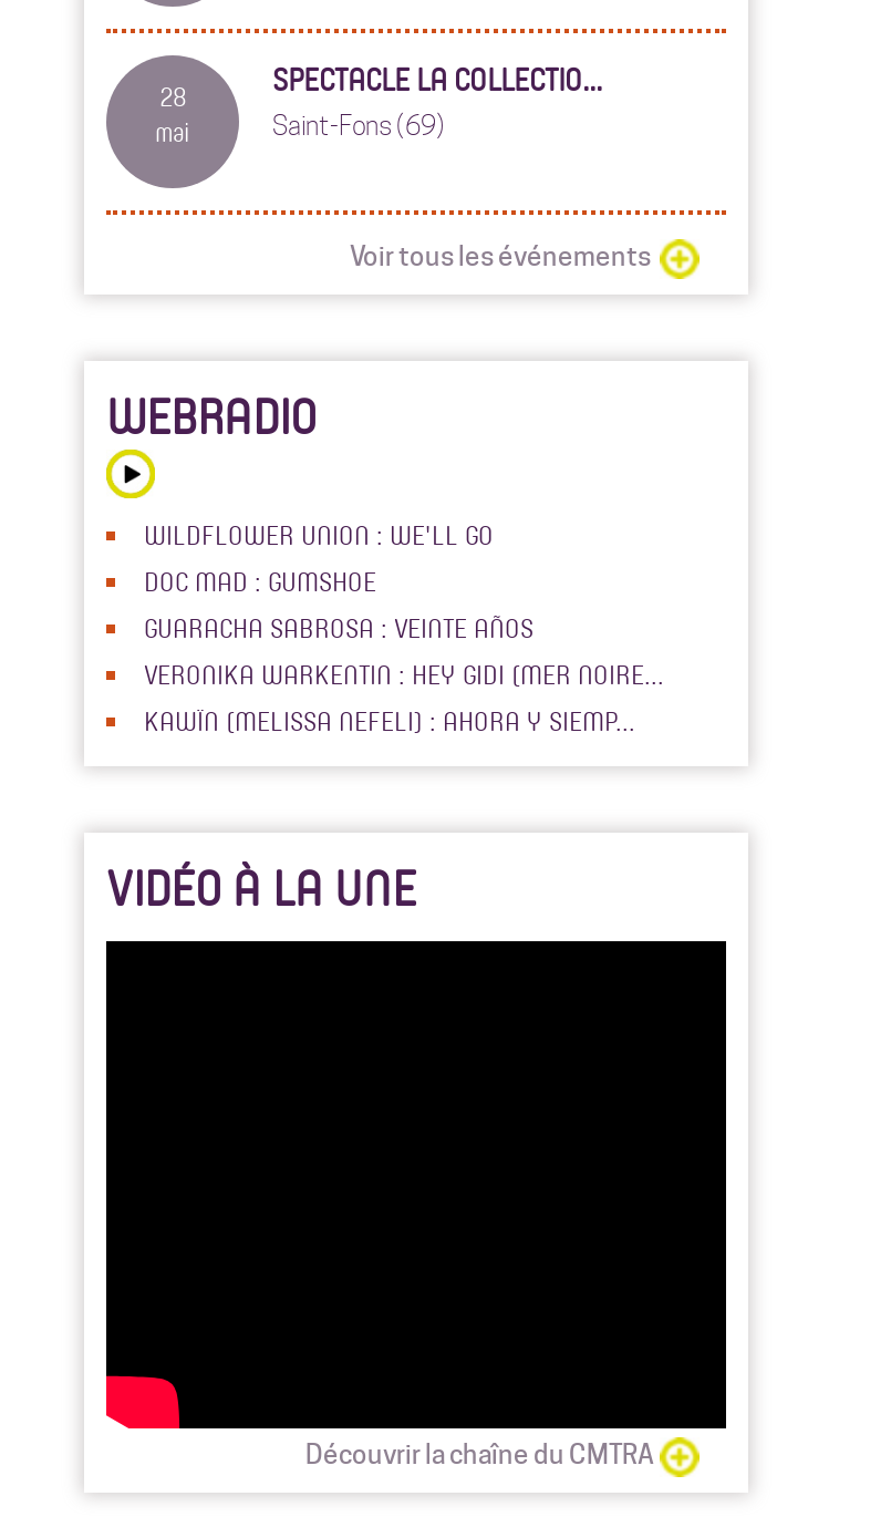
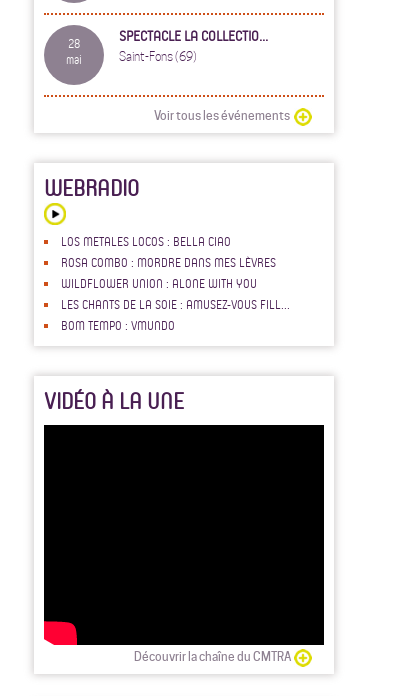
- WILDFLOWER UNION : WE'LL GO
- DOC MAD : GUMSHOE
- GUARACHA SABROSA : VEINTE AÑOS
- VERONIKA WARKENTIN : HEY GIDI (MER NOIRE...
- KAWÏN (MELISSA NEFELI) : AHORA Y SIEMP...
+ LOS METALES LOCOS : BELLA CIAO
+ ROSA COMBO : MORDRE DANS MES LÈVRES
+ WILDFLOWER UNION : ALONE WITH YOU
+ LES CHANTS DE LA SOIE : AMUSEZ-VOUS FILL...
+ BOM TEMPO : VMUNDO
